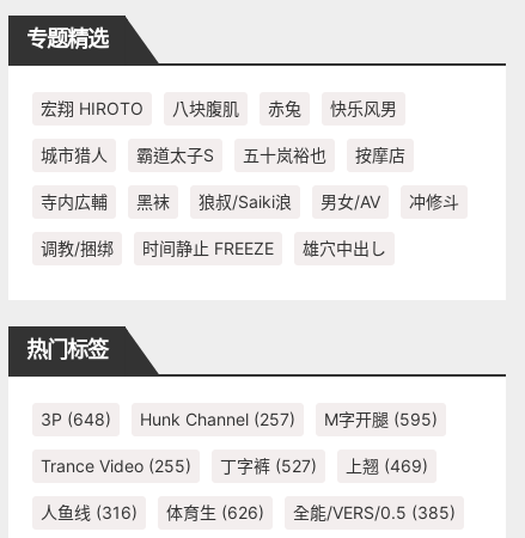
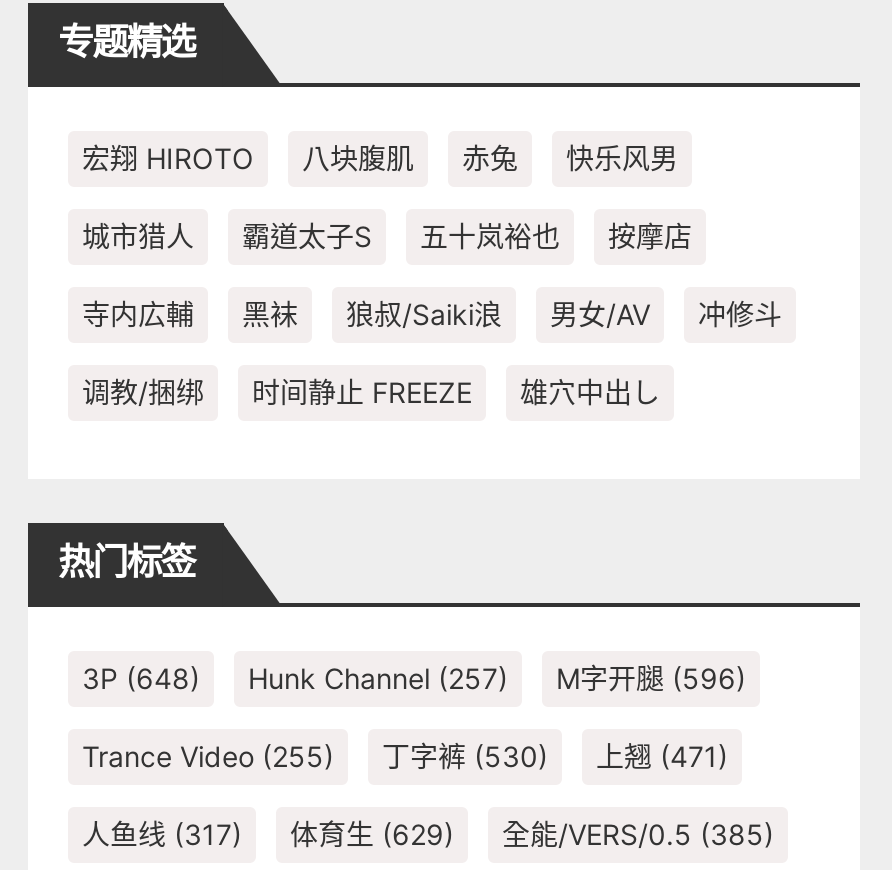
- 3P (648) Hunk Channel (257) M字开腿(595)
+ 3P (648) Hunk Channel (257) M字开腿(596)

- 丁字裤(527)
+ 丁字裤(530)

- 上翘(469)
+ 上翘(471)

- 人鱼线(316)
+ 人鱼线(317)

- 体育生(626)
+ 体育生(629)
